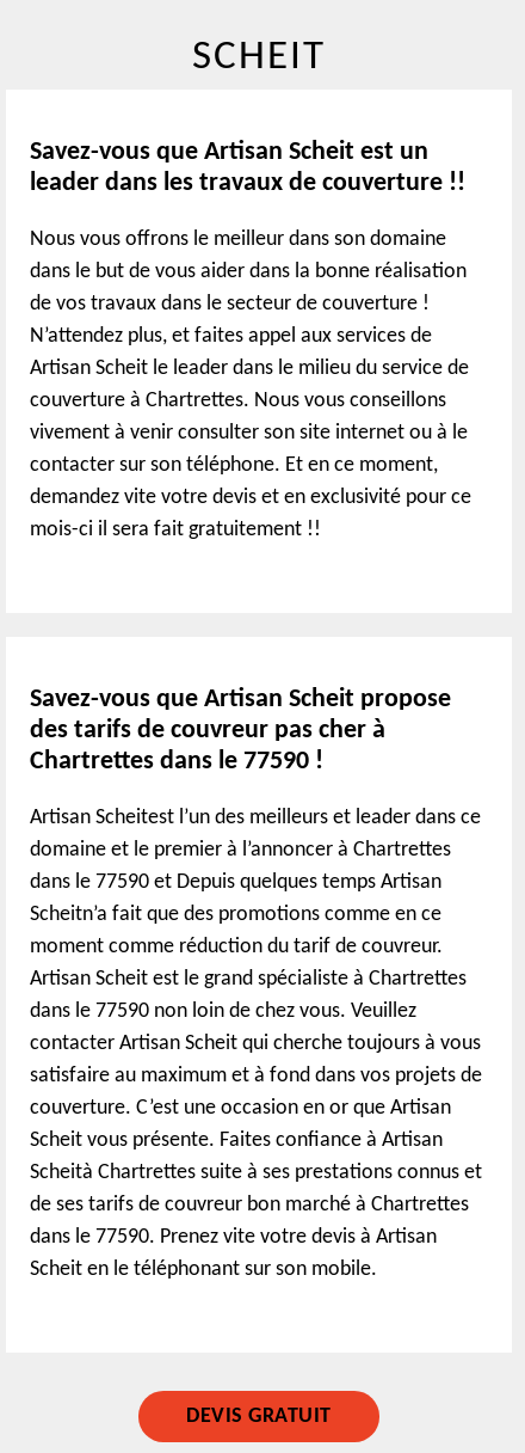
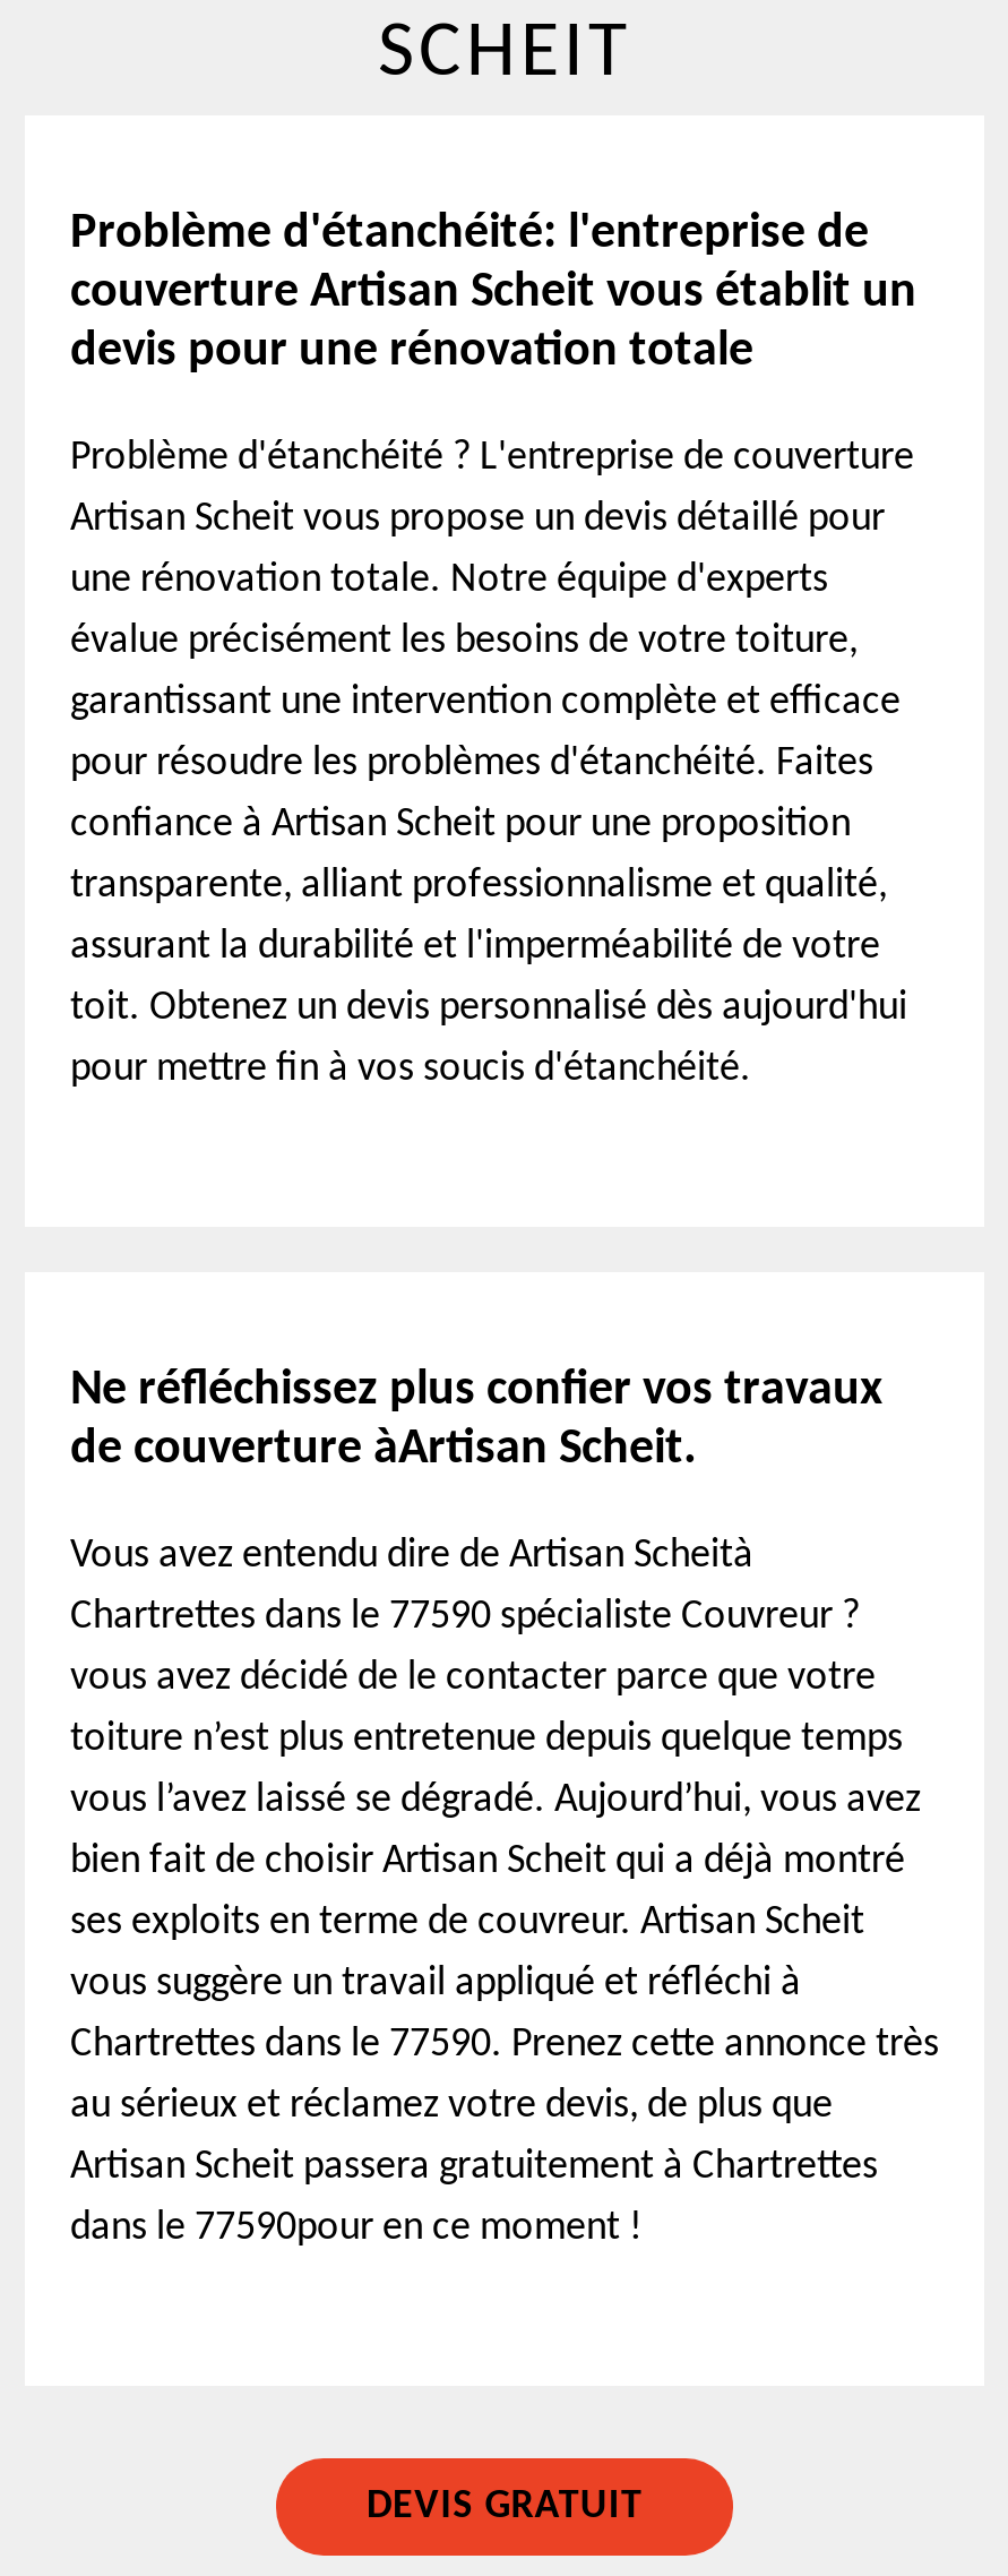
- Savez-vous que Artisan Scheit est un
- leader dans les travaux de couverture !!
+ Problème d'étanchéité: l'entreprise de
+ couverture Artisan Scheit vous établit un
+ devis pour une rénovation totale

- Nous vous offrons le meilleur dans son domaine
- dans le but de vous aider dans la bonne réalisation
- de vos travaux dans le secteur de couverture !
- N’attendez plus, et faites appel aux services de
- Artisan Scheit le leader dans le milieu du service de
- couverture à Chartrettes. Nous vous conseillons
- vivement à venir consulter son site internet ou à le
- contacter sur son téléphone. Et en ce moment,
- demandez vite votre devis et en exclusivité pour ce
- mois-ci il sera fait gratuitement !!
+ Problème d'étanchéité ? L'entreprise de couverture
+ Artisan Scheit vous propose un devis détaillé pour
+ une rénovation totale. Notre équipe d'experts
+ évalue précisément les besoins de votre toiture,
+ garantissant une intervention complète et efficace
+ pour résoudre les problèmes d'étanchéité. Faites
+ confiance à Artisan Scheit pour une proposition
+ transparente, alliant professionnalisme et qualité,
+ assurant la durabilité et l'imperméabilité de votre
+ toit. Obtenez un devis personnalisé dès aujourd'hui
+ pour mettre fin à vos soucis d'étanchéité.

- Savez-vous que Artisan Scheit propose
- des tarifs de couvreur pas cher à
- Chartrettes dans le 77590 !
+ Ne réfléchissez plus confier vos travaux
+ de couverture àArtisan Scheit.

- Artisan Scheitest l’un des meilleurs et leader dans ce
- domaine et le premier à l’annoncer à Chartrettes
- dans le 77590 et Depuis quelques temps Artisan
- Scheitn’a fait que des promotions comme en ce
- moment comme réduction du tarif de couvreur.
- Artisan Scheit est le grand spécialiste à Chartrettes
- dans le 77590 non loin de chez vous. Veuillez
- contacter Artisan Scheit qui cherche toujours à vous
- satisfaire au maximum et à fond dans vos projets de
- couverture. C’est une occasion en or que Artisan
- Scheit vous présente. Faites confiance à Artisan
- Scheità Chartrettes suite à ses prestations connus et
- de ses tarifs de couvreur bon marché à Chartrettes
- dans le 77590. Prenez vite votre devis à Artisan
- Scheit en le téléphonant sur son mobile.
+ Vous avez entendu dire de Artisan Scheità
+ Chartrettes dans le 77590 spécialiste Couvreur ?
+ vous avez décidé de le contacter parce que votre
+ toiture n’est plus entretenue depuis quelque temps
+ vous l’avez laissé se dégradé. Aujourd’hui, vous avez
+ bien fait de choisir Artisan Scheit qui a déjà montré
+ ses exploits en terme de couvreur. Artisan Scheit
+ vous suggère un travail appliqué et réfléchi à
+ Chartrettes dans le 77590. Prenez cette annonce très
+ au sérieux et réclamez votre devis, de plus que
+ Artisan Scheit passera gratuitement à Chartrettes
+ dans le 77590pour en ce moment !
